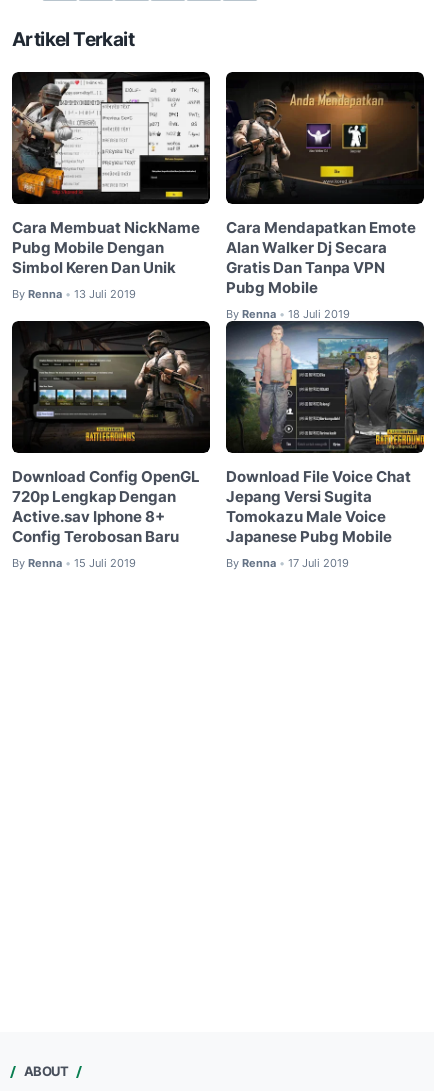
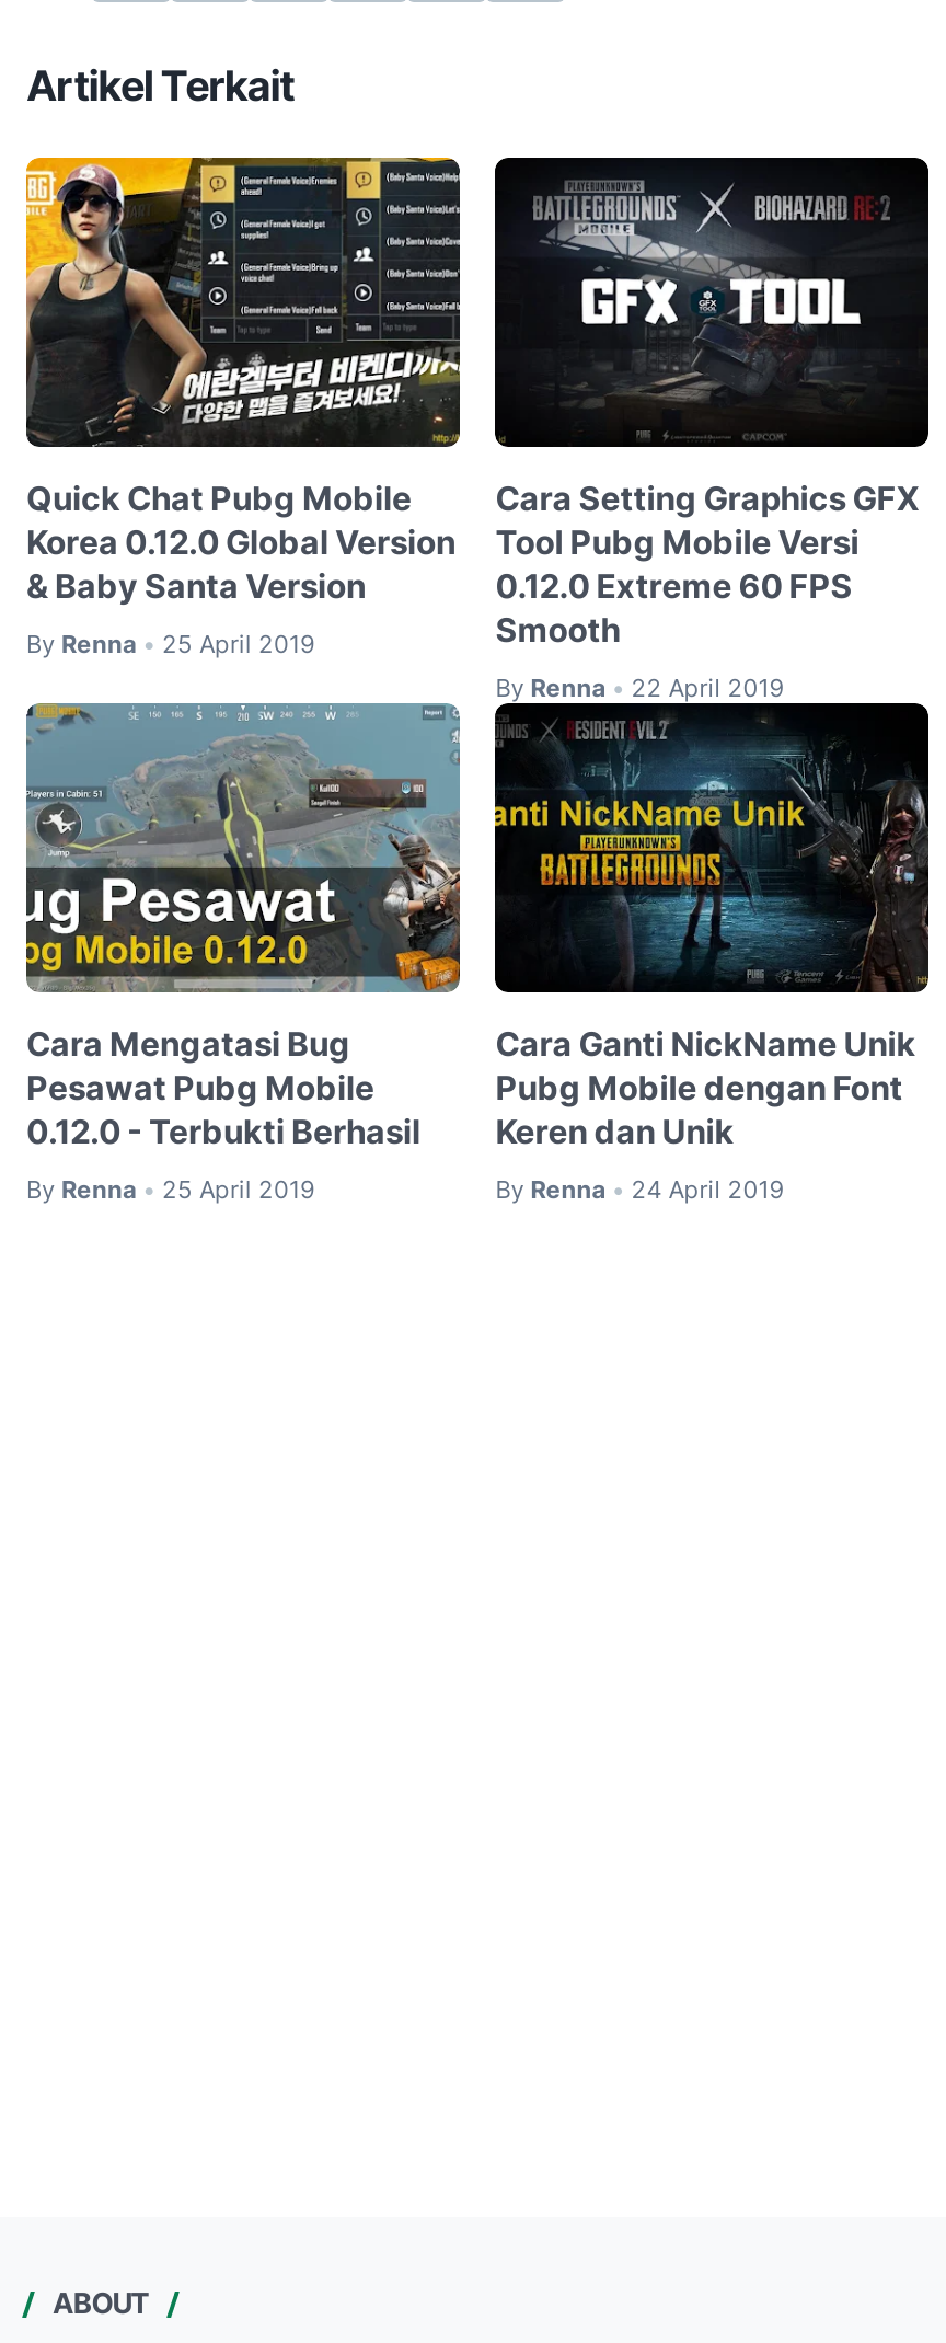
- [image]
- Cara Membuat NickName
- Pubg Mobile Dengan
- Simbol Keren Dan Unik
+ [image]
+ Quick Chat Pubg Mobile
+ Korea 0.12.0 Global Version
+ & Baby Santa Version

- [image]
- Cara Mendapatkan Emote
- Alan Walker Dj Secara
- Gratis Dan Tanpa VPN
- Pubg Mobile
+ [image]
+ Cara Setting Graphics GFX
+ Tool Pubg Mobile Versi
+ 0.12.0 Extreme 60 FPS
+ Smooth

- By Renna • 13 Juli 2019
+ By Renna • 25 April 2019

- By Renna • 18 Juli 2019
+ By Renna • 22 April 2019

- [image]
- Download Config OpenGL
- 720p Lengkap Dengan
- Active.sav Iphone 8+
- Config Terobosan Baru
+ [image]
+ Cara Mengatasi Bug
+ Pesawat Pubg Mobile
+ 0.12.0 - Terbukti Berhasil

- [image]
- Download File Voice Chat
- Jepang Versi Sugita
- Tomokazu Male Voice
- Japanese Pubg Mobile
+ [image]
+ Cara Ganti NickName Unik
+ Pubg Mobile dengan Font
+ Keren dan Unik

- By Renna • 15 Juli 2019
+ By Renna • 25 April 2019

- By Renna • 17 Juli 2019
+ By Renna • 24 April 2019
